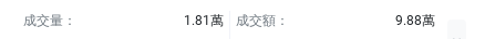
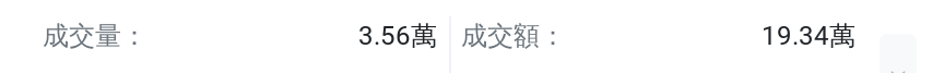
- 1.81萬 成交額：
+ 3.56萬 成交額：

- 9.88萬
+ 19.34萬
